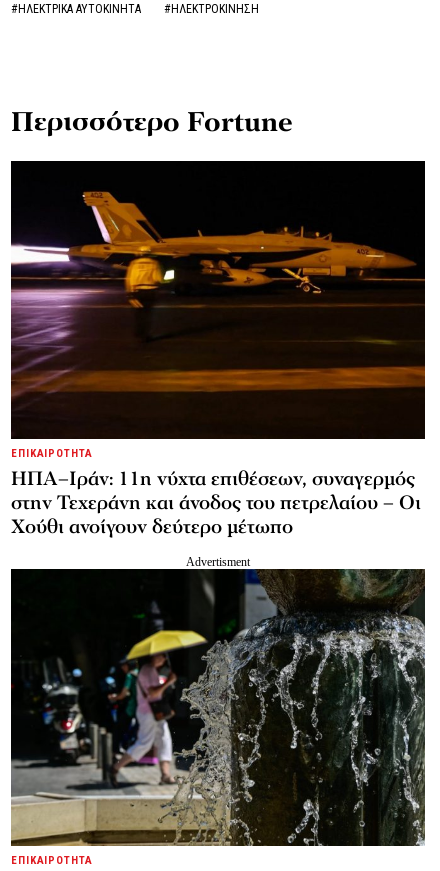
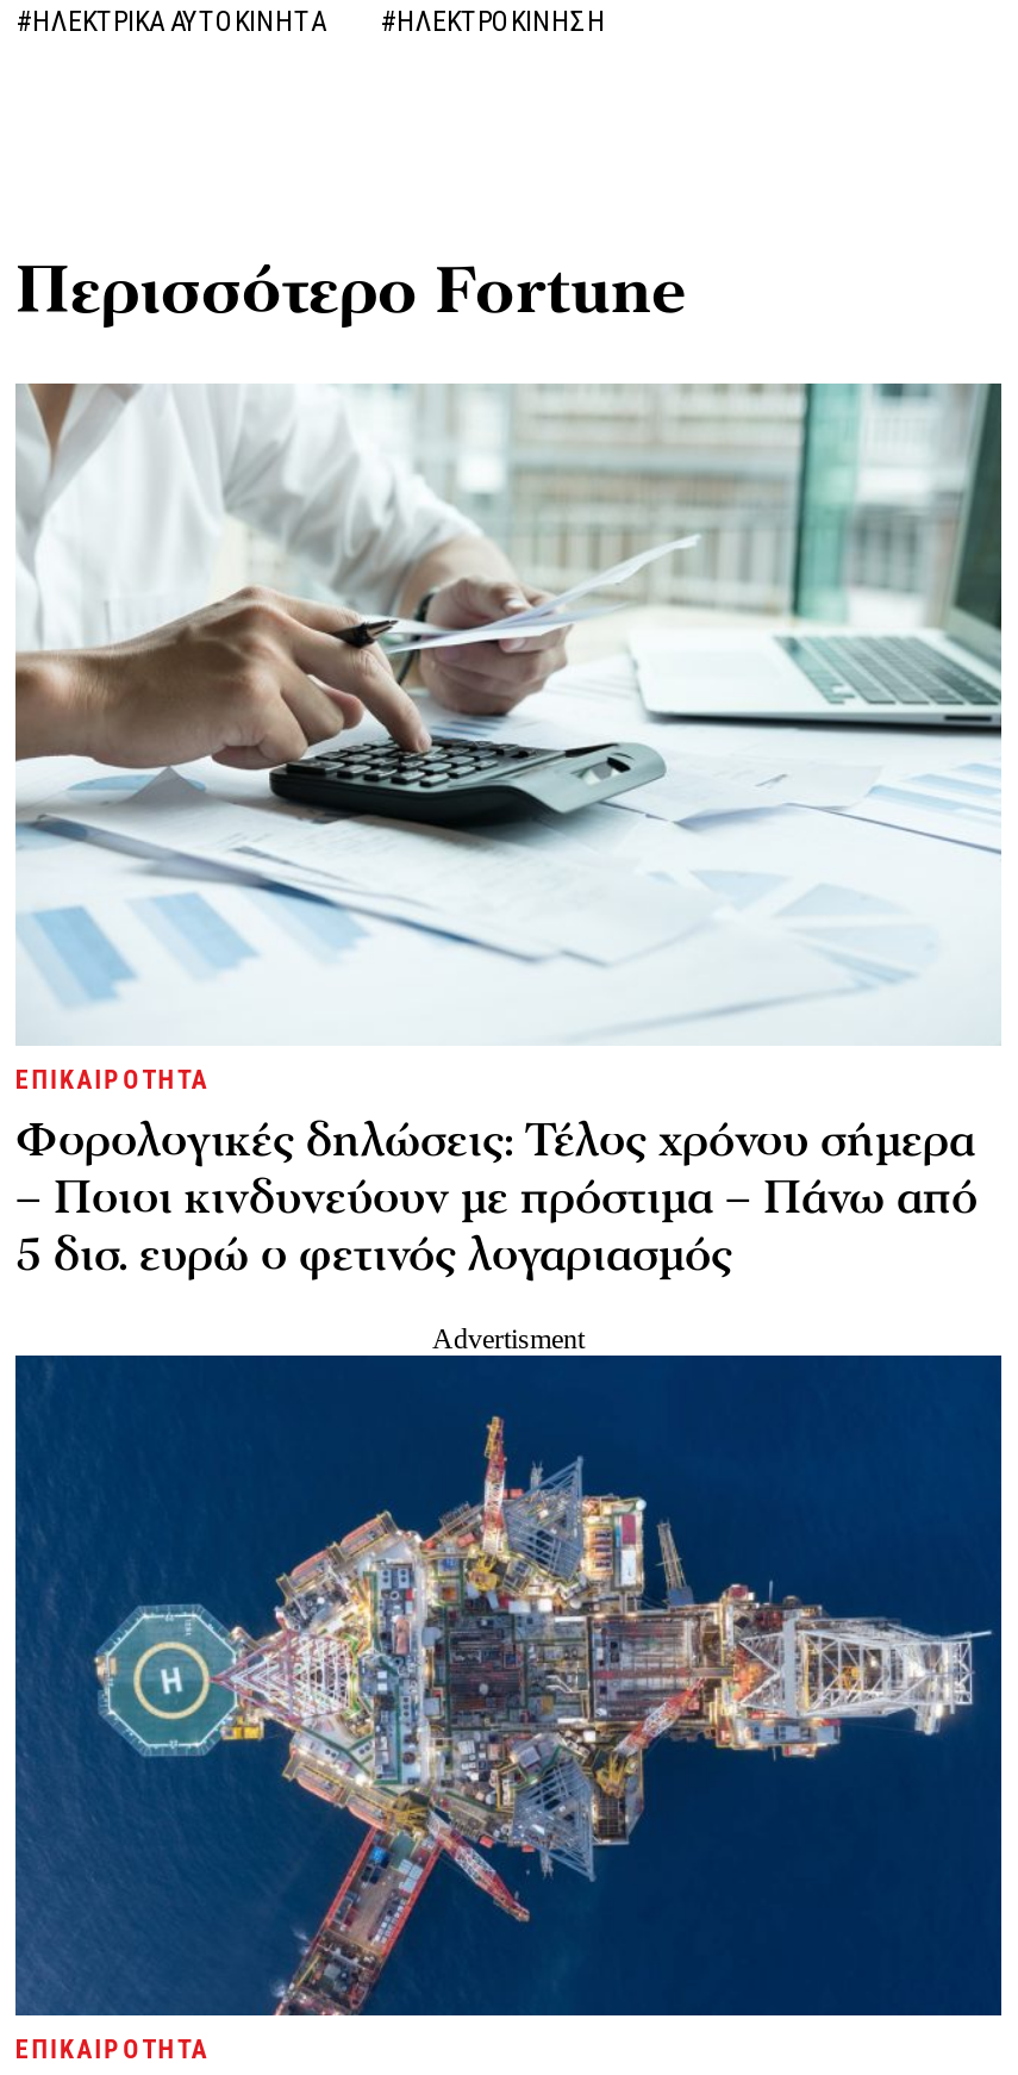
- [image]
- ΗΠΑ–Ιράν: 11η νύχτα επιθέσεων, συναγερμός
- στην Τεχεράνη και άνοδος του πετρελαίου – Οι
- Χούθι ανοίγουν δεύτερο μέτωπο
+ [image]
+ Φορολογικές δηλώσεις: Τέλος χρόνου σήμερα
+ – Ποιοι κινδυνεύουν με πρόστιμα – Πάνω από
+ 5 δισ. ευρώ ο φετινός λογαριασμός

- [image]
+ [image]
